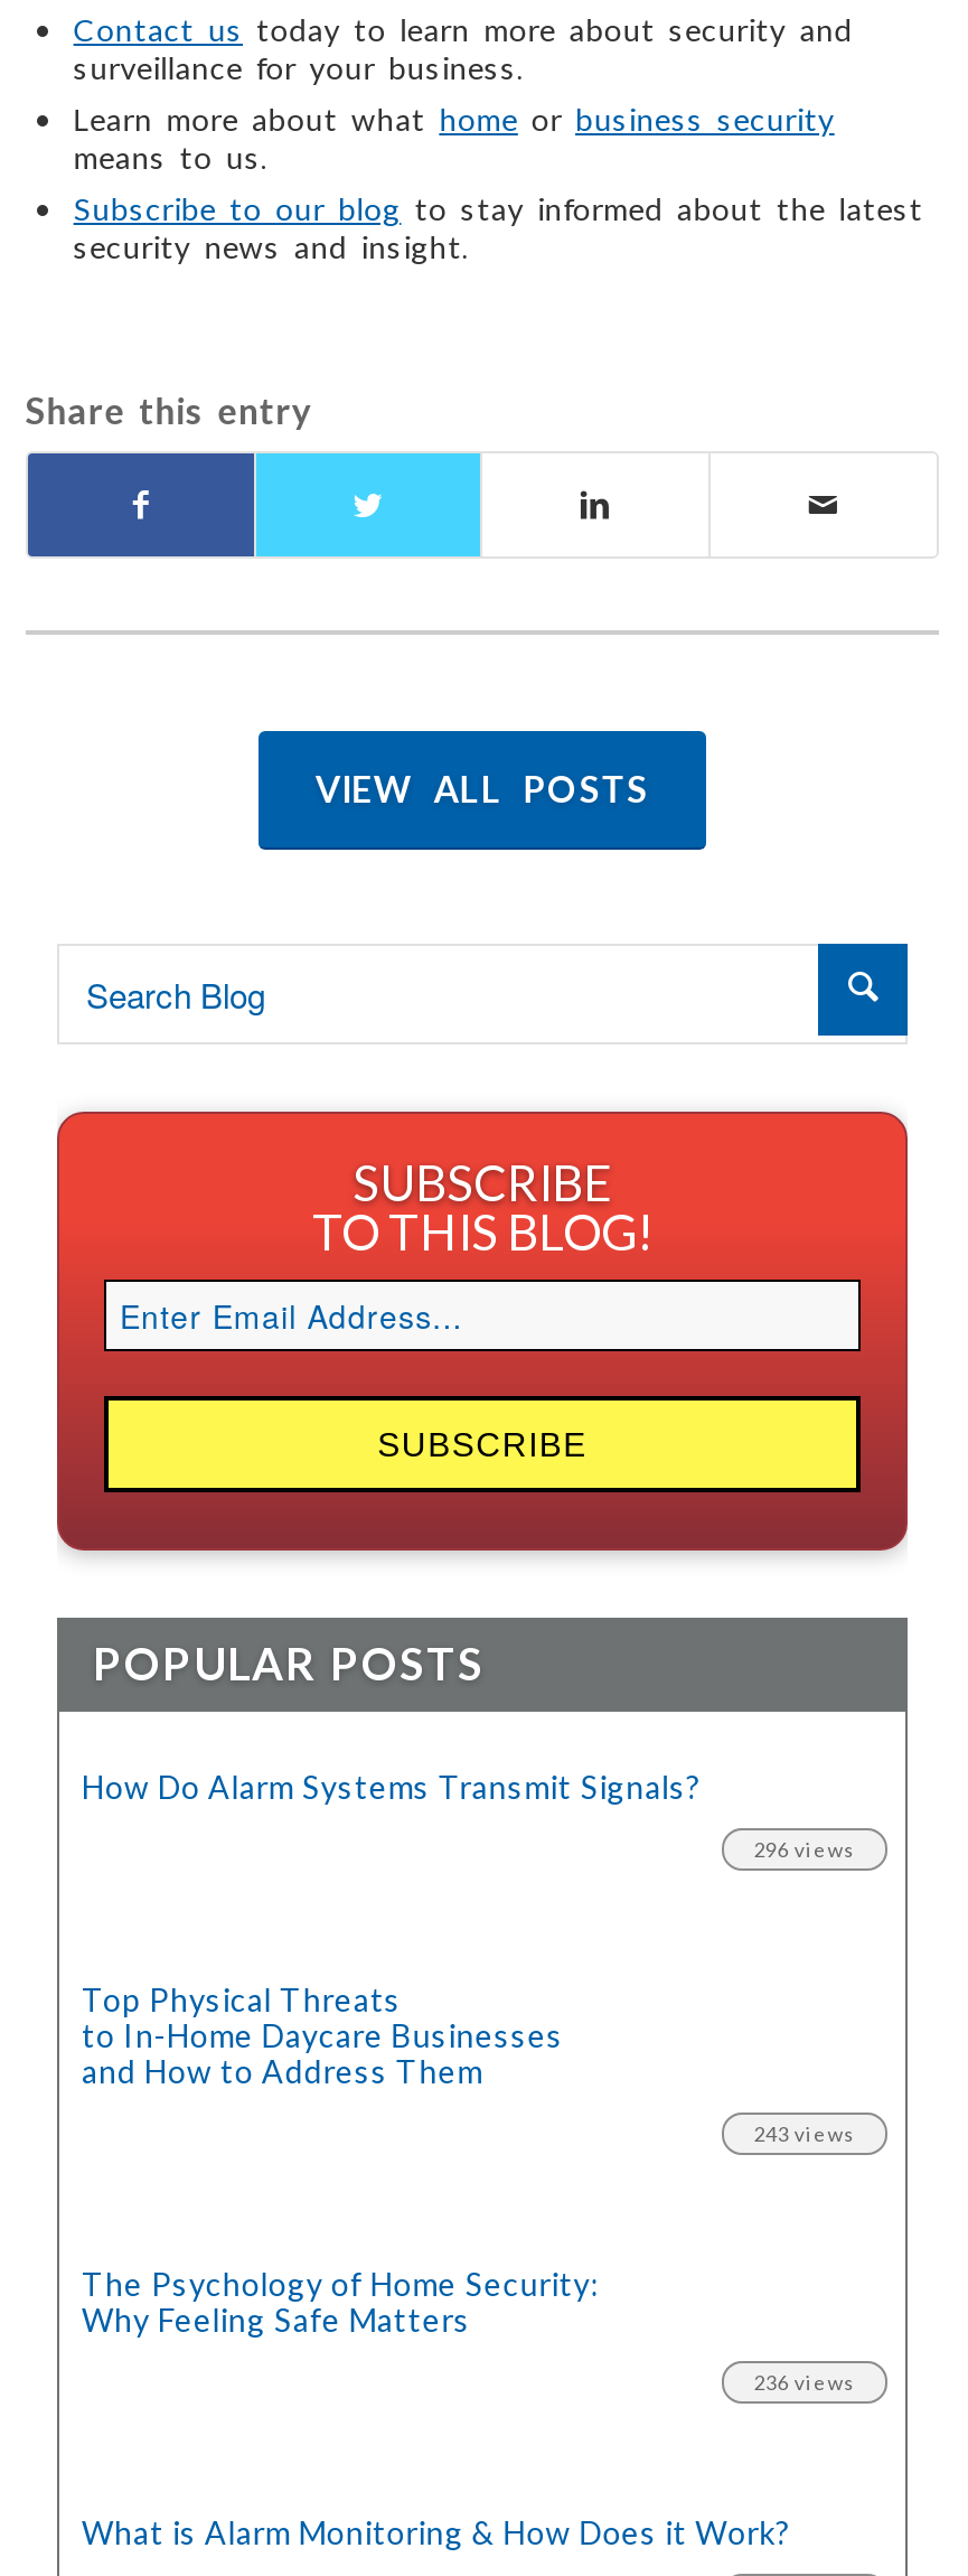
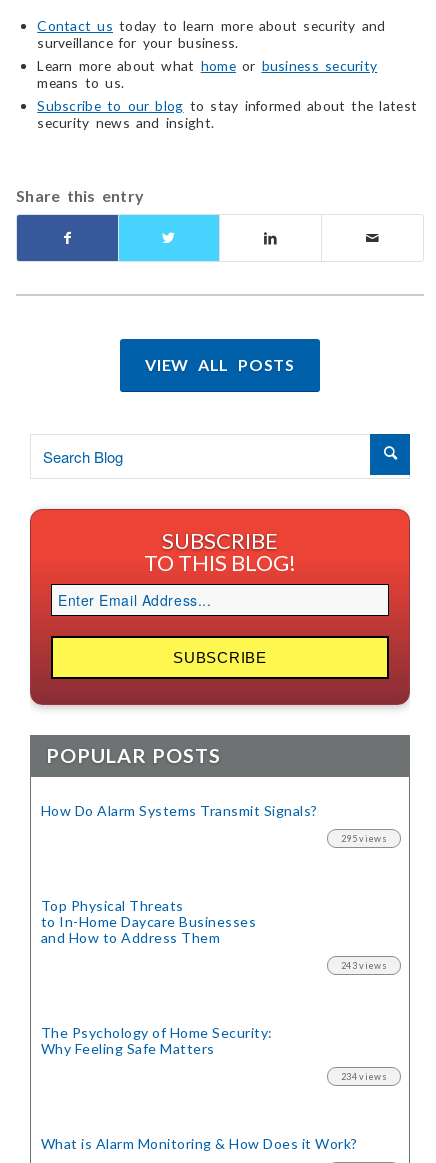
- 296 views
+ 295 views

- 236 views
+ 234 views
